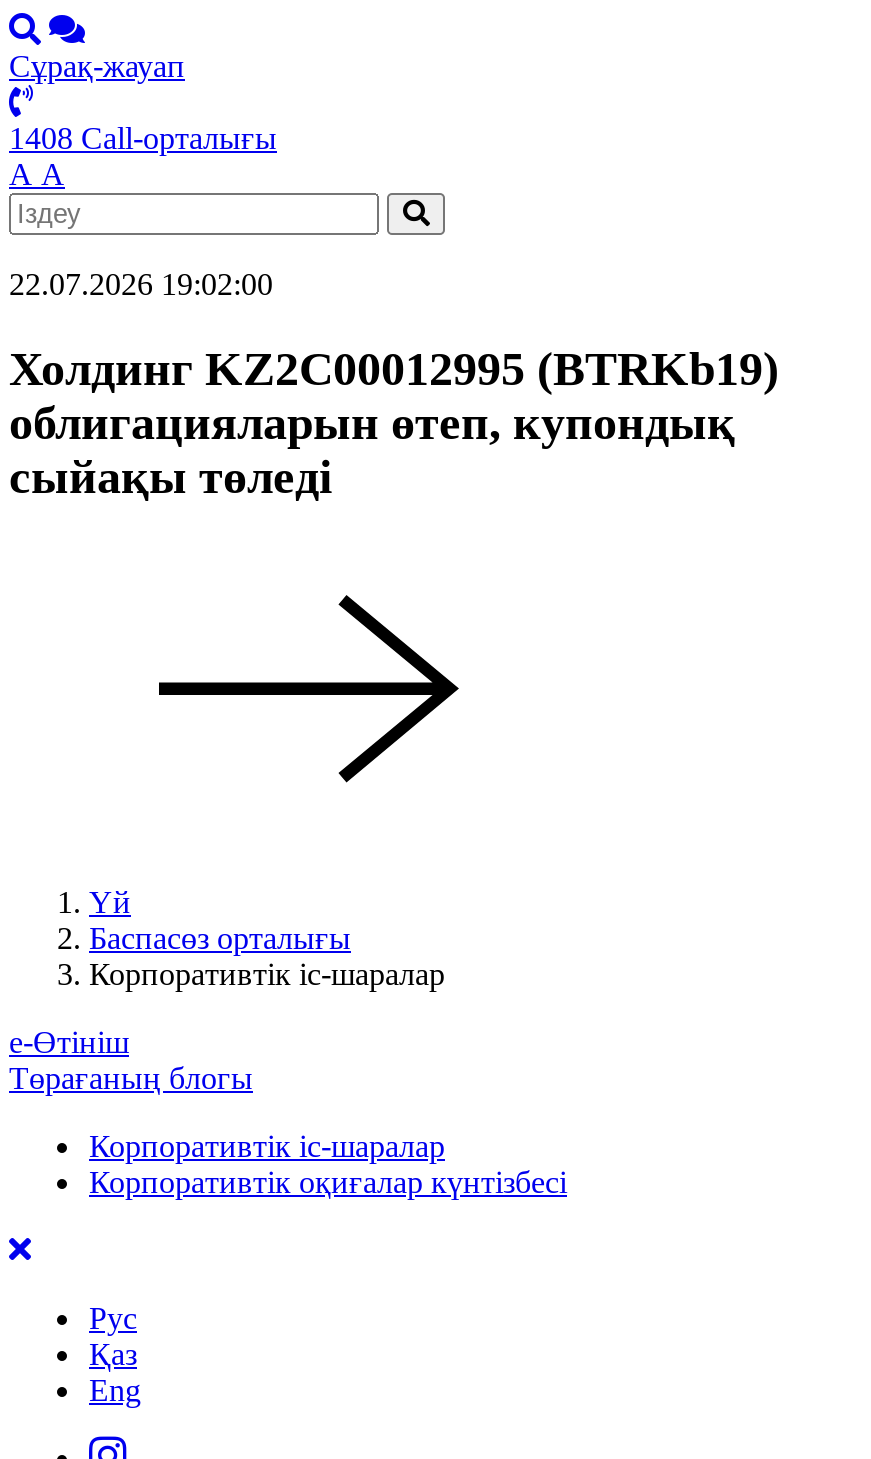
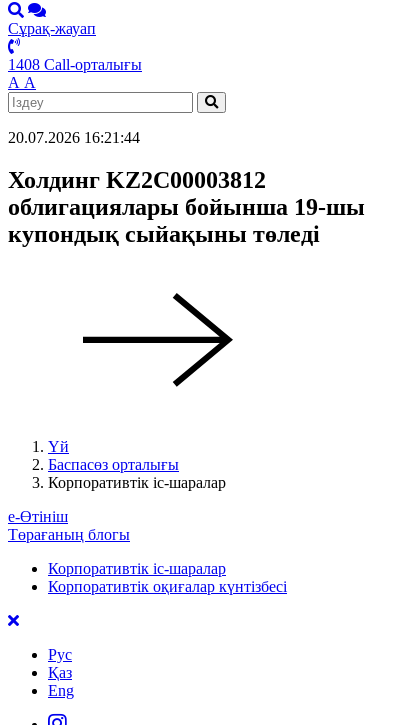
- 22.07.2026 19:02:00
+ 20.07.2026 16:21:44

- Холдинг KZ2C00012995 (BTRKb19)
- облигацияларын өтеп, купондық
- сыйақы төледі
+ Холдинг KZ2C00003812
+ облигациялары бойынша 19-шы
+ купондық сыйақыны төледі
